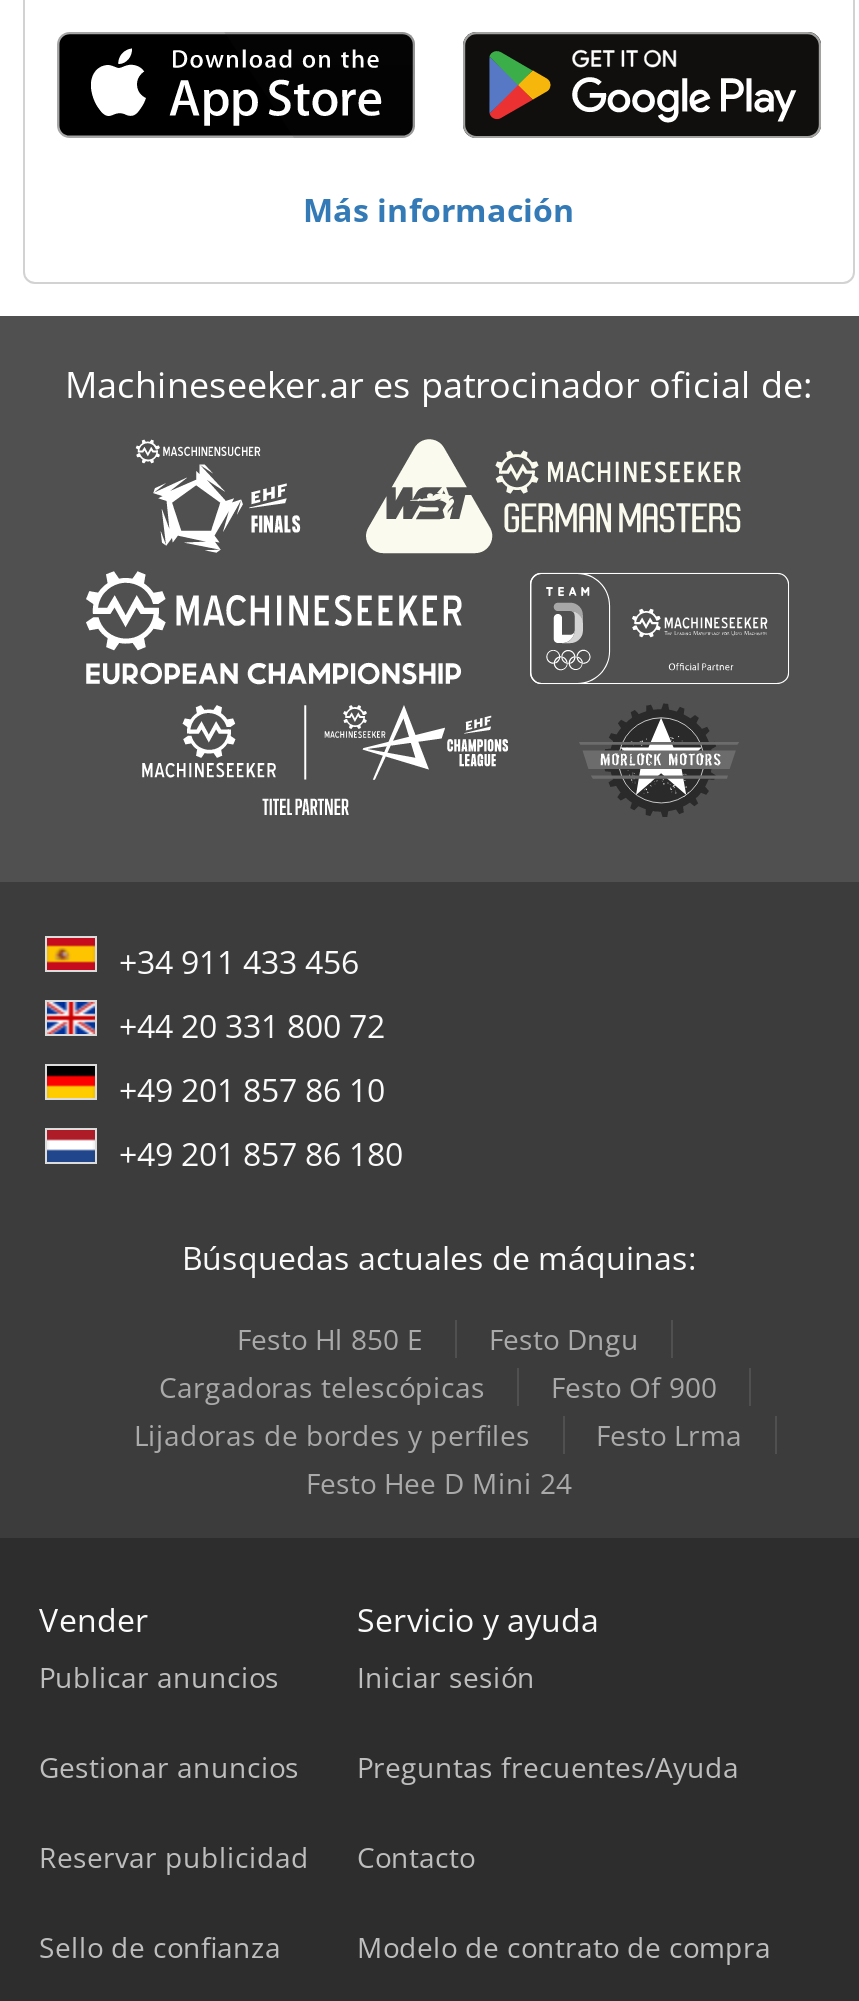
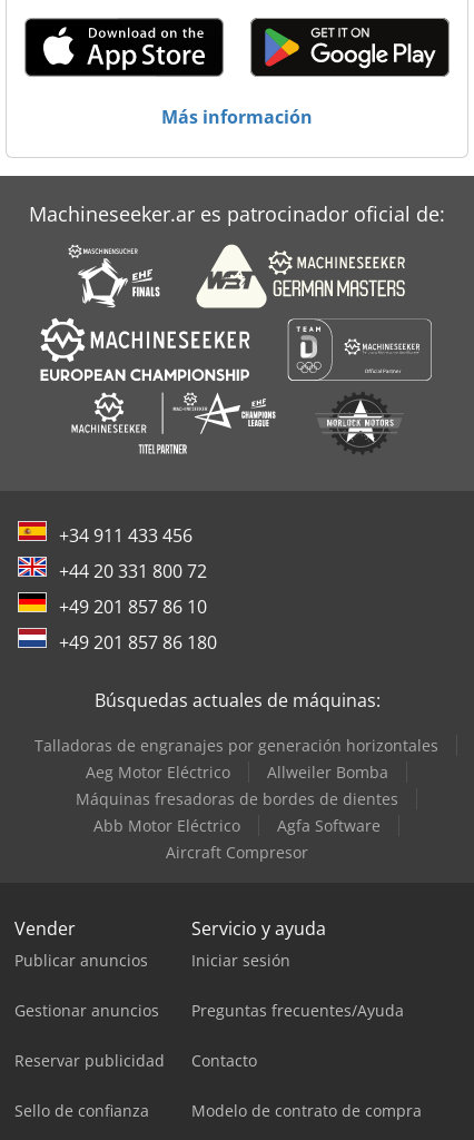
- Festo Hl 850 E
- Festo Dngu
- Cargadoras telescópicas
- Festo Of 900
- Lijadoras de bordes y perfiles
- Festo Lrma
- Festo Hee D Mini 24
+ Talladoras de engranajes por generación horizontales
+ Aeg Motor Eléctrico
+ Allweiler Bomba
+ Máquinas fresadoras de bordes de dientes
+ Abb Motor Eléctrico
+ Agfa Software
+ Aircraft Compresor
